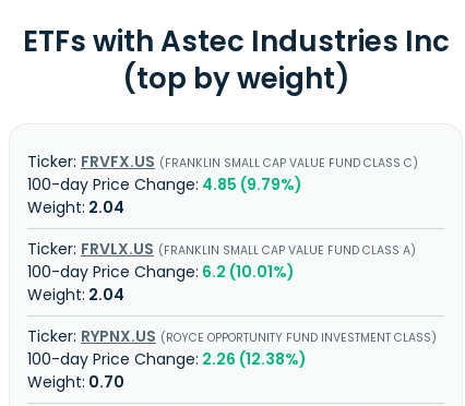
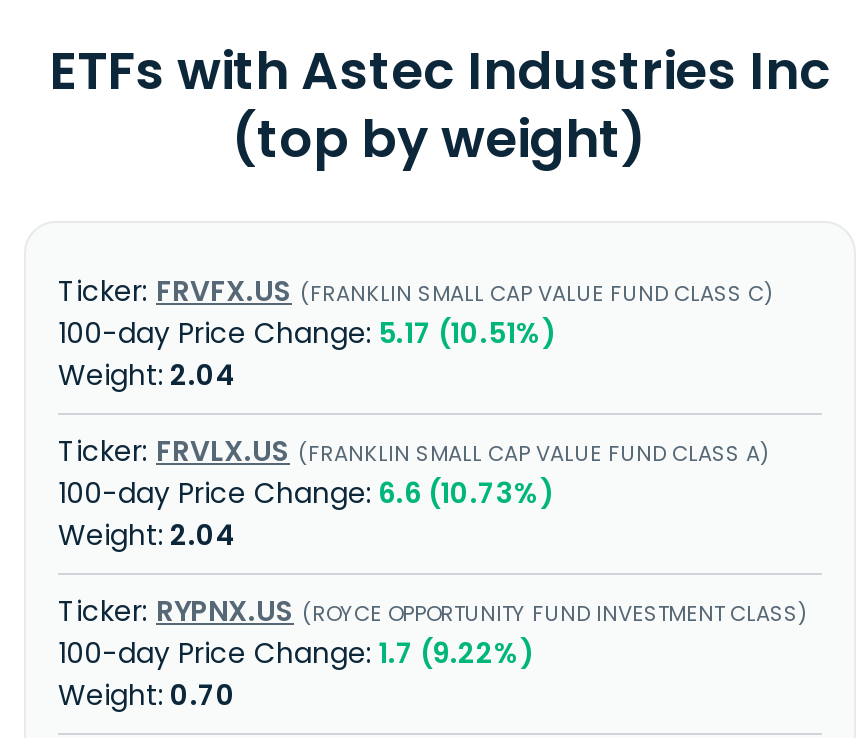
- 4.85 (9.79%)
+ 5.17 (10.51%)

- 6.2 (10.01%)
+ 6.6 (10.73%)

- 2.26 (12.38%)
+ 1.7 (9.22%)
